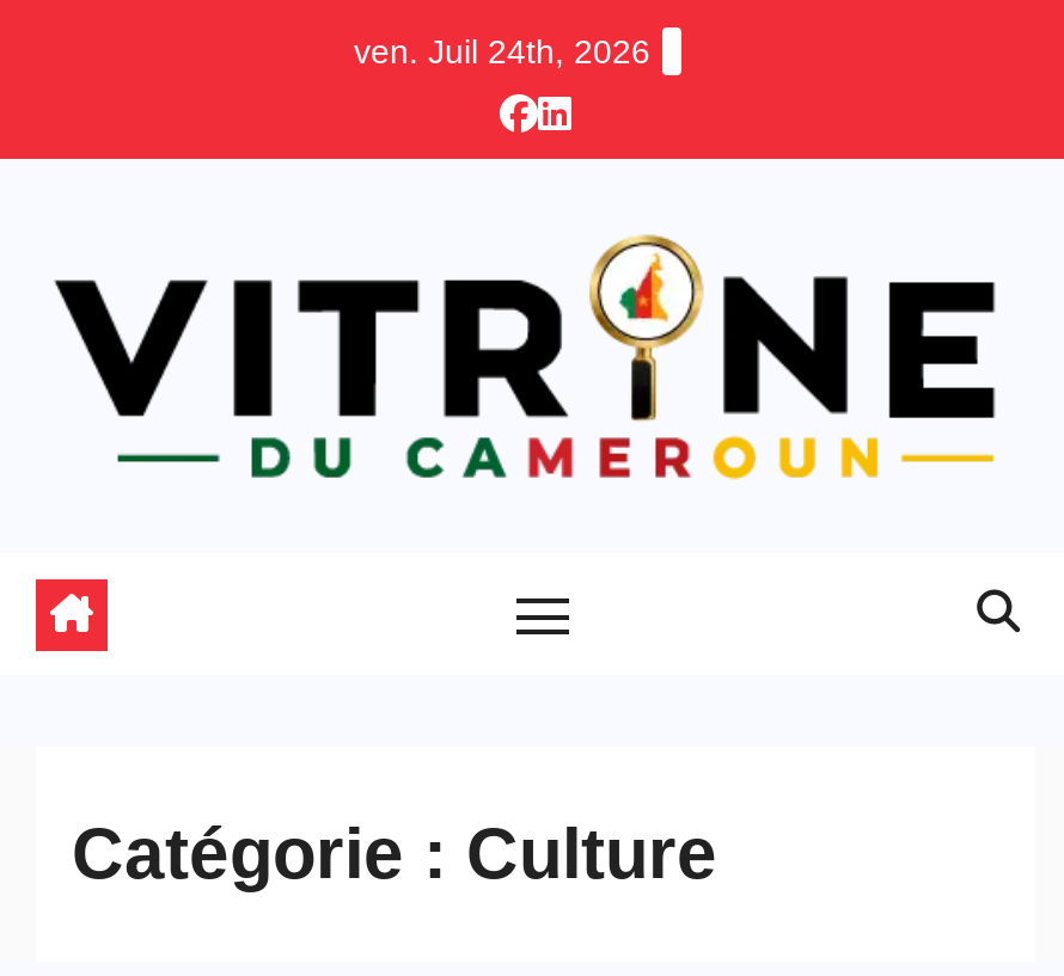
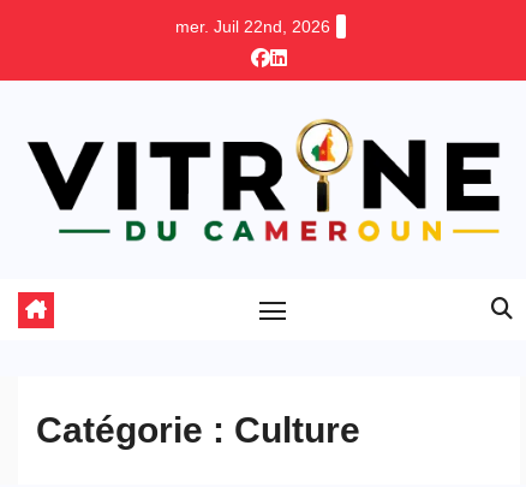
- ven. Juil 24th, 2026
+ mer. Juil 22nd, 2026
